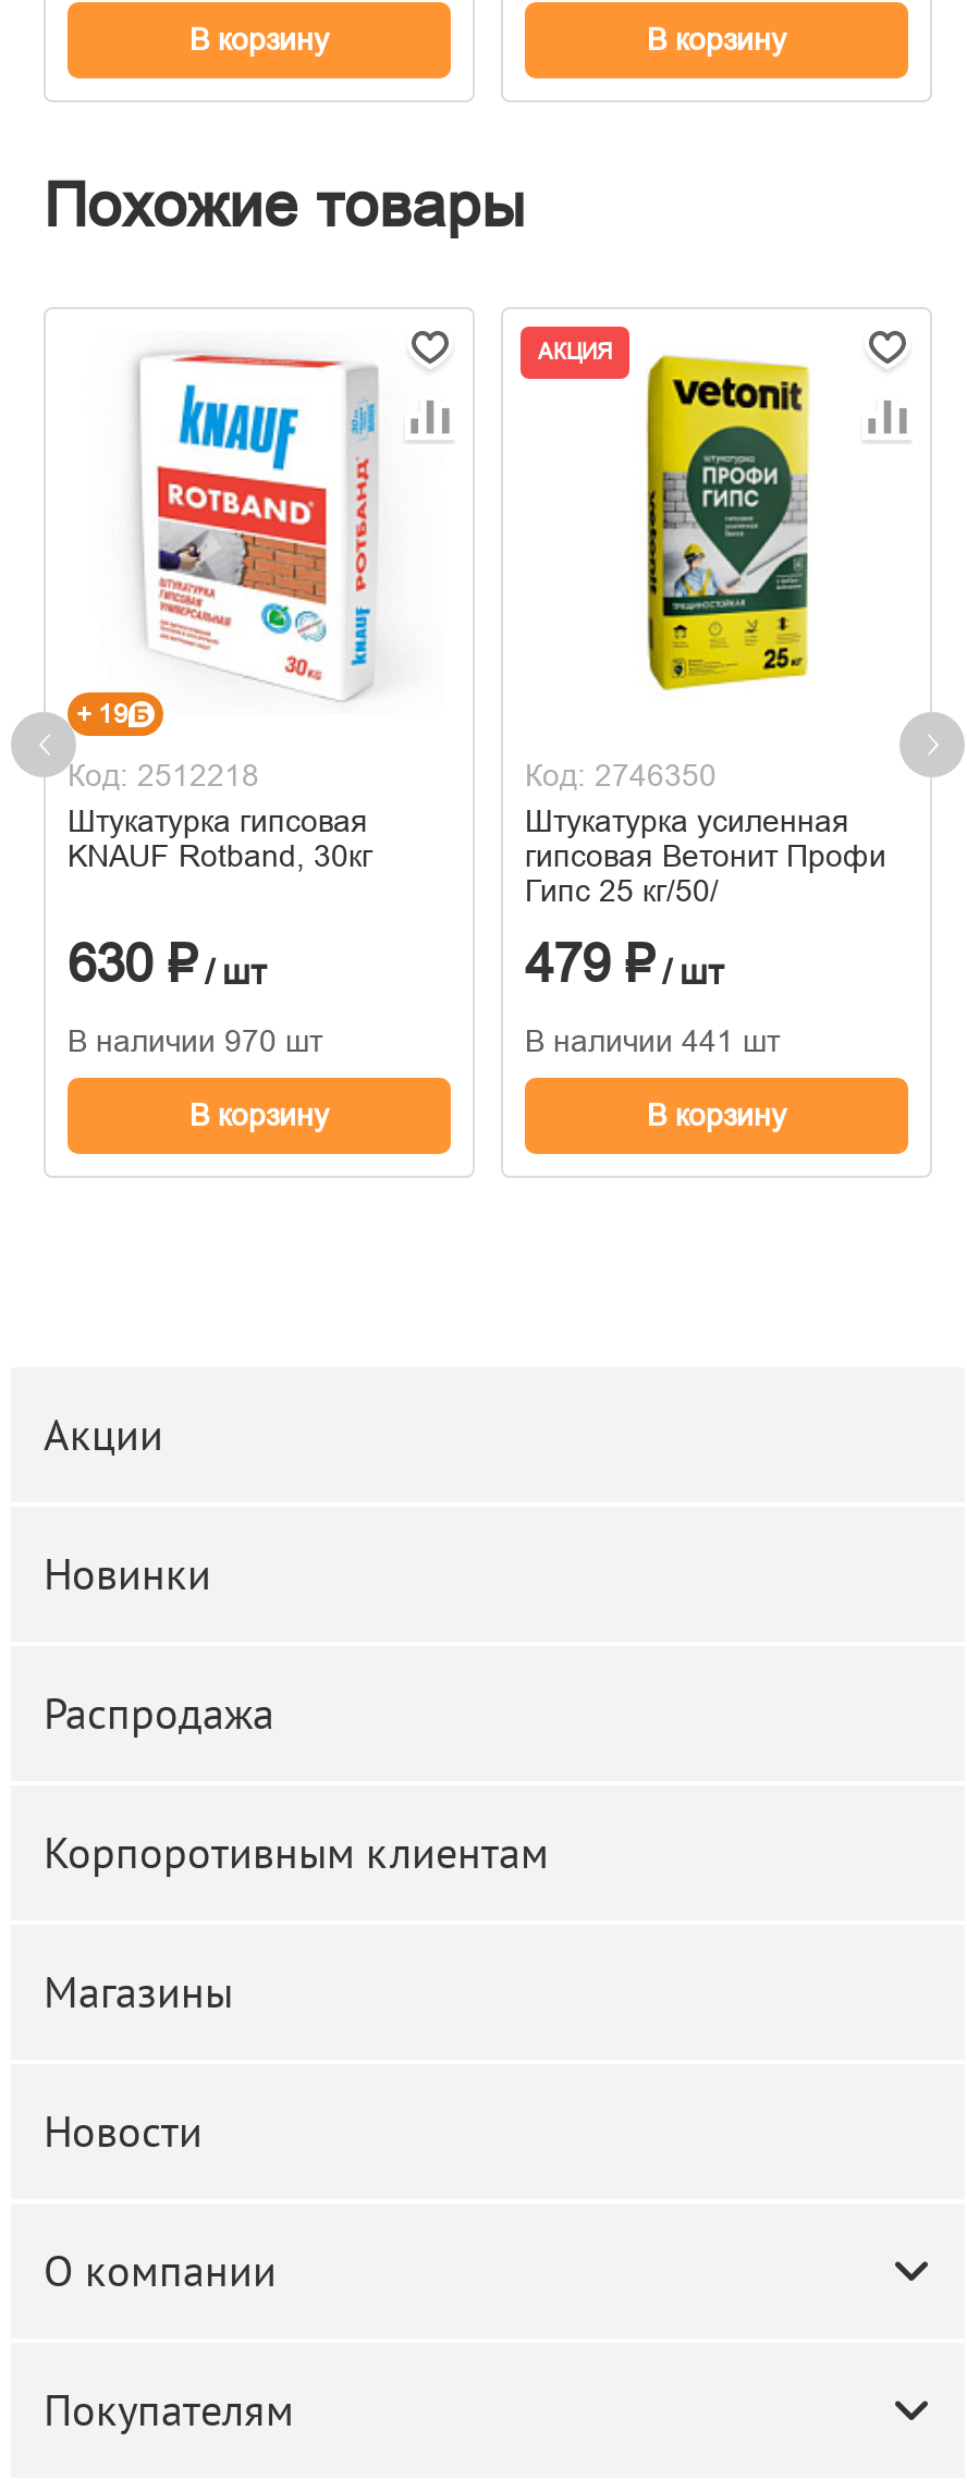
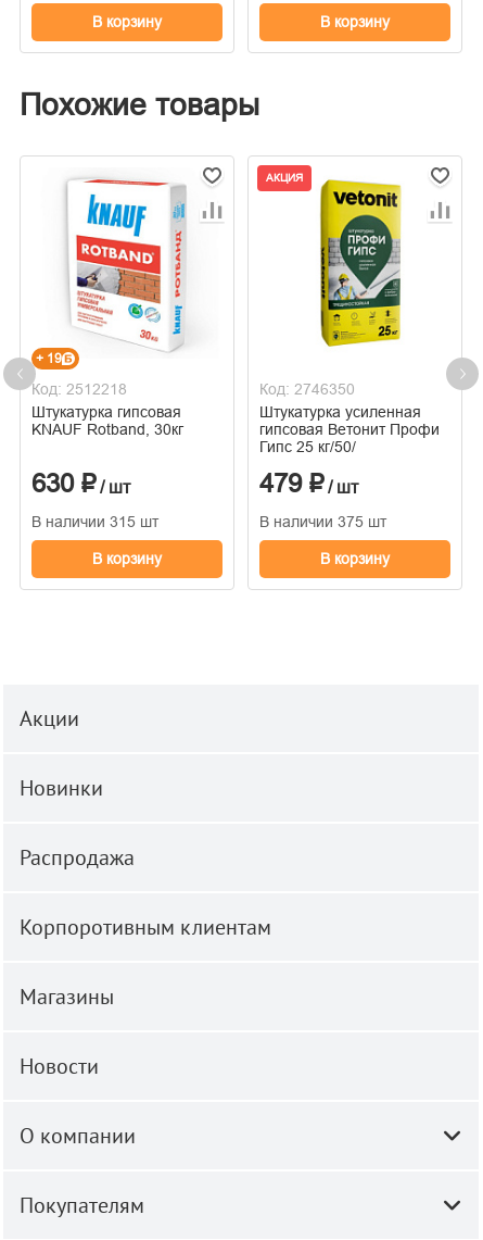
- В наличии 970 шт
+ В наличии 315 шт

- В наличии 441 шт
+ В наличии 375 шт
